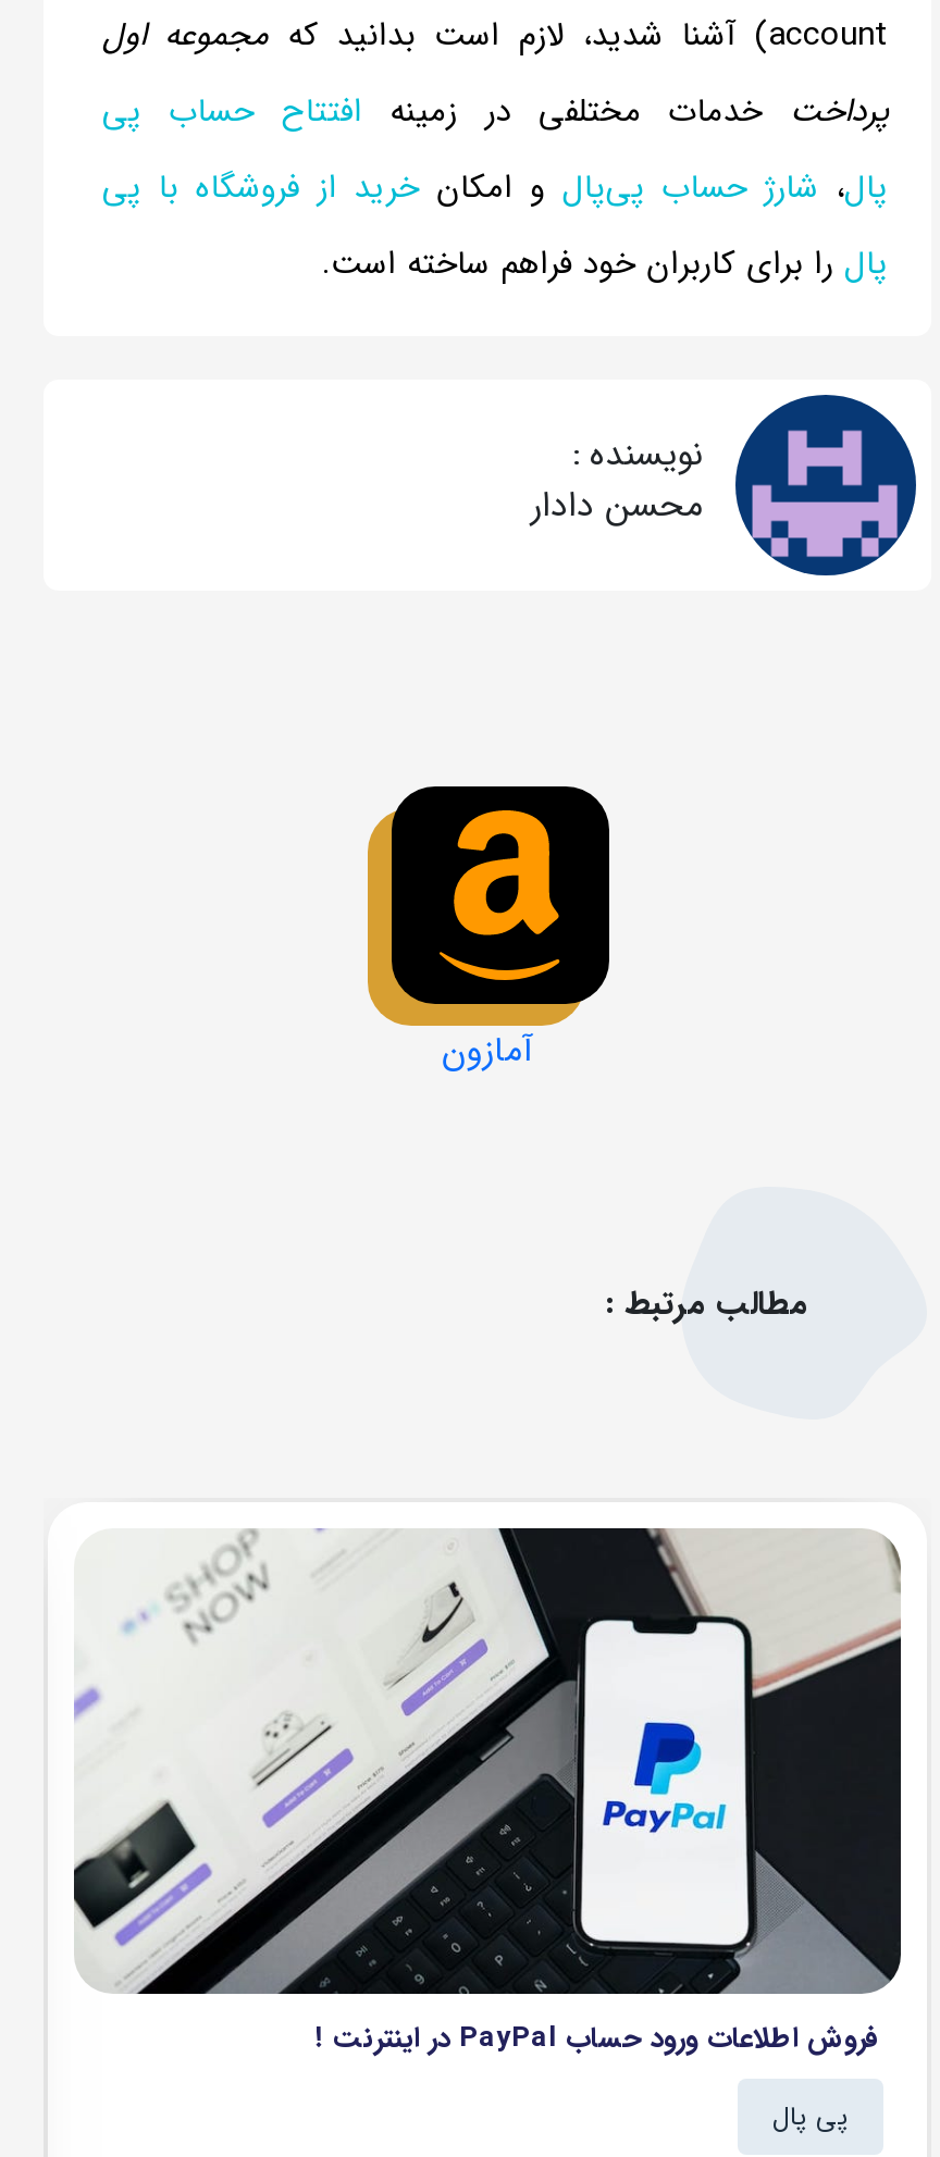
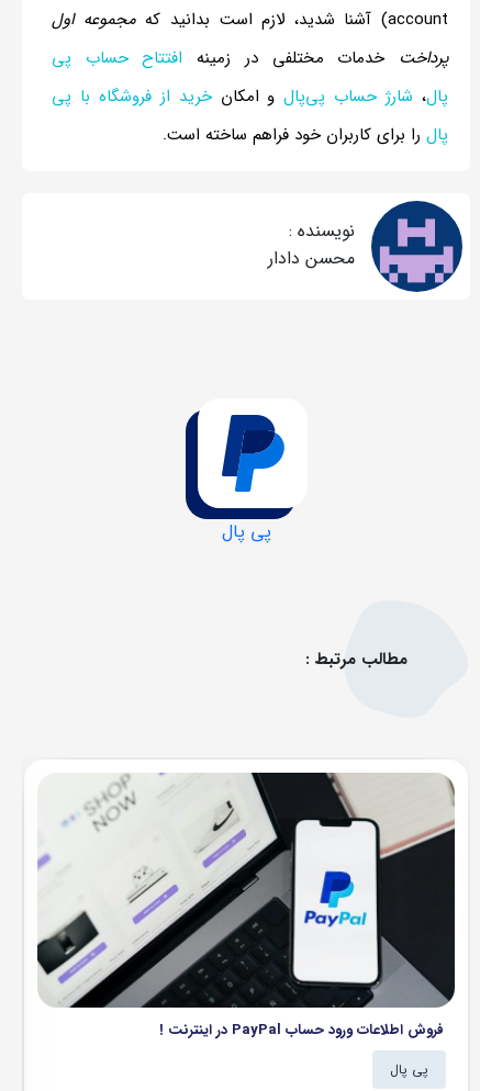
- [image]
- آمازون
+ [image]
+ پی پال
